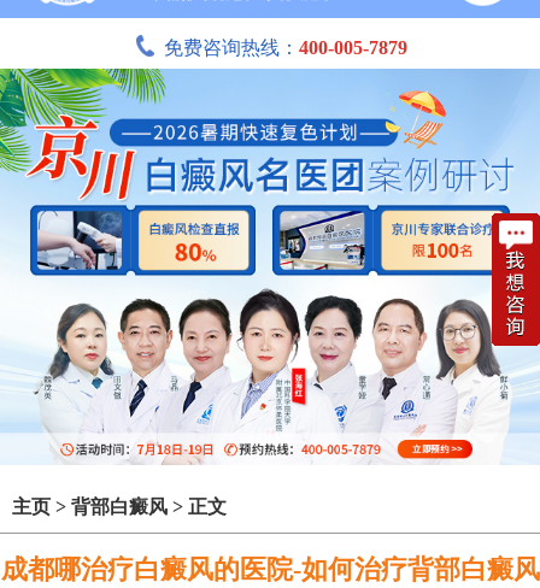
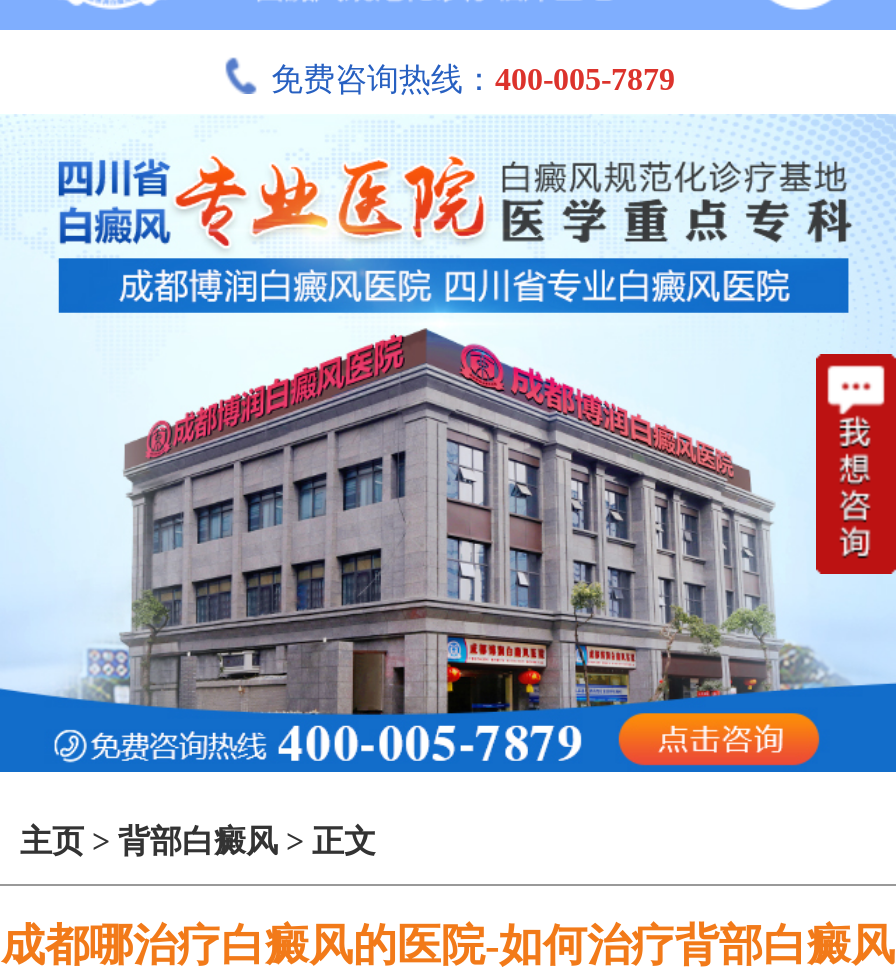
- [image]
+ [image]
